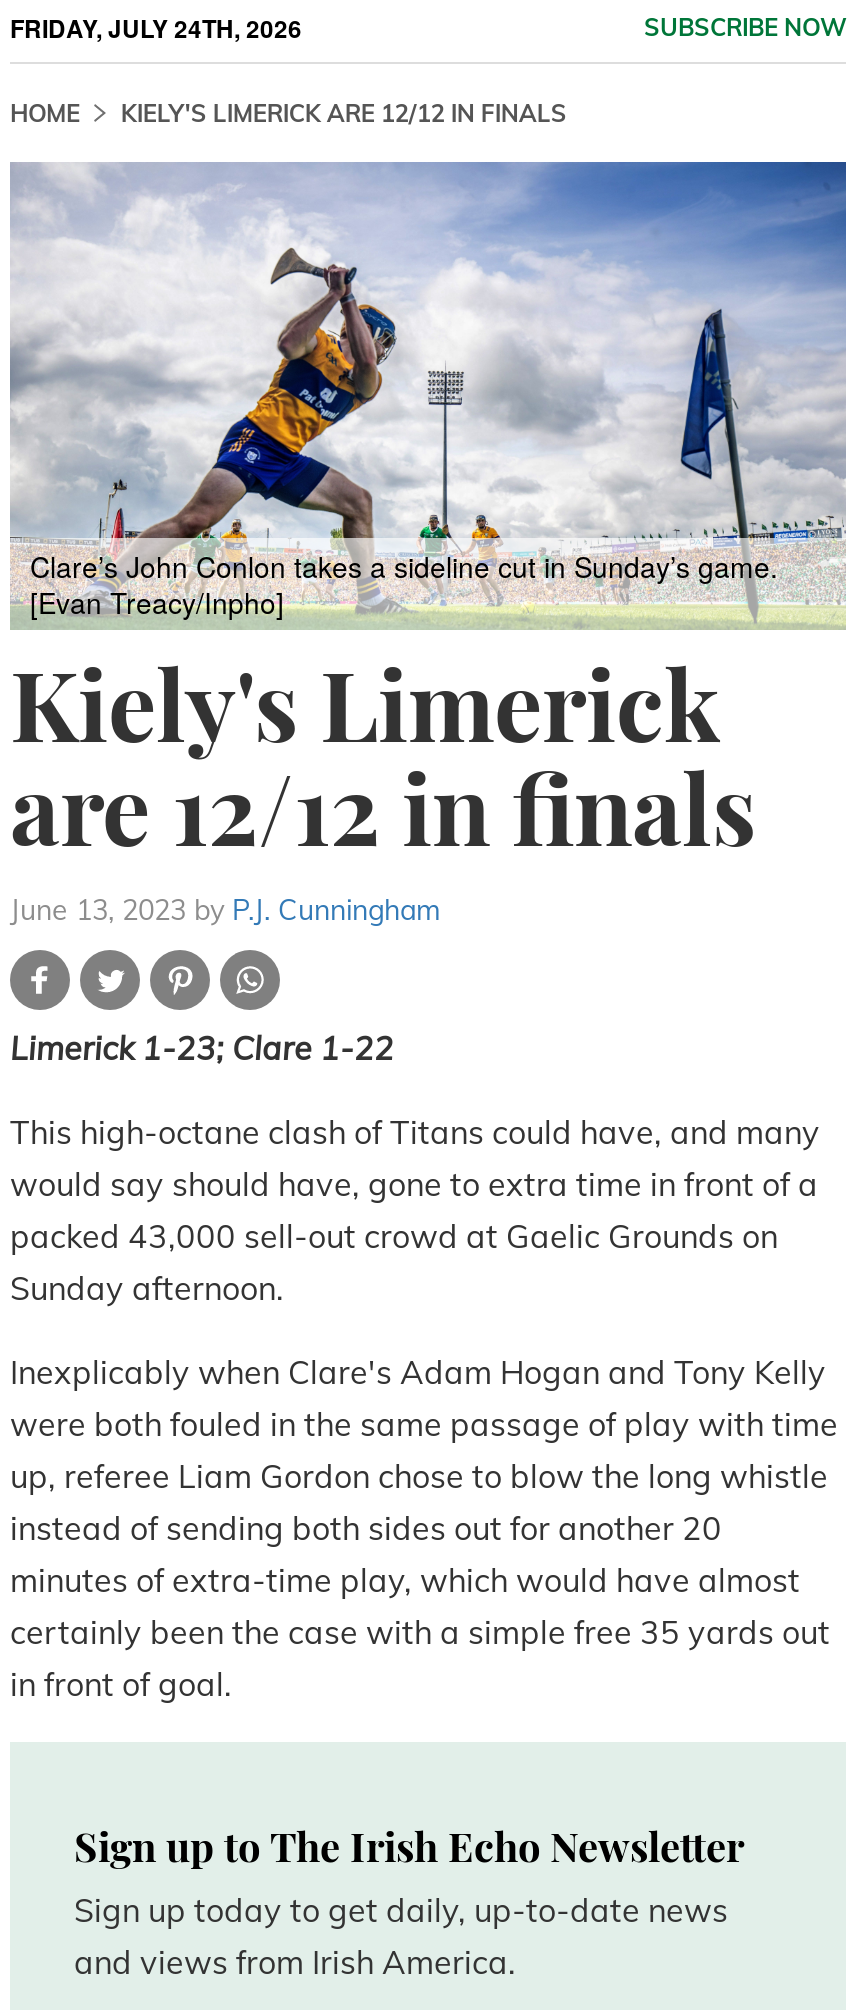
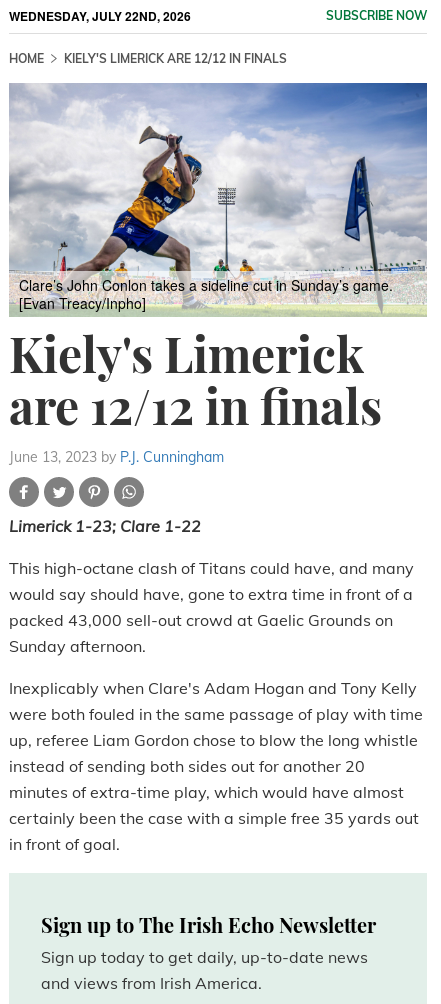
- FRIDAY, JULY 24TH, 2026
+ WEDNESDAY, JULY 22ND, 2026
